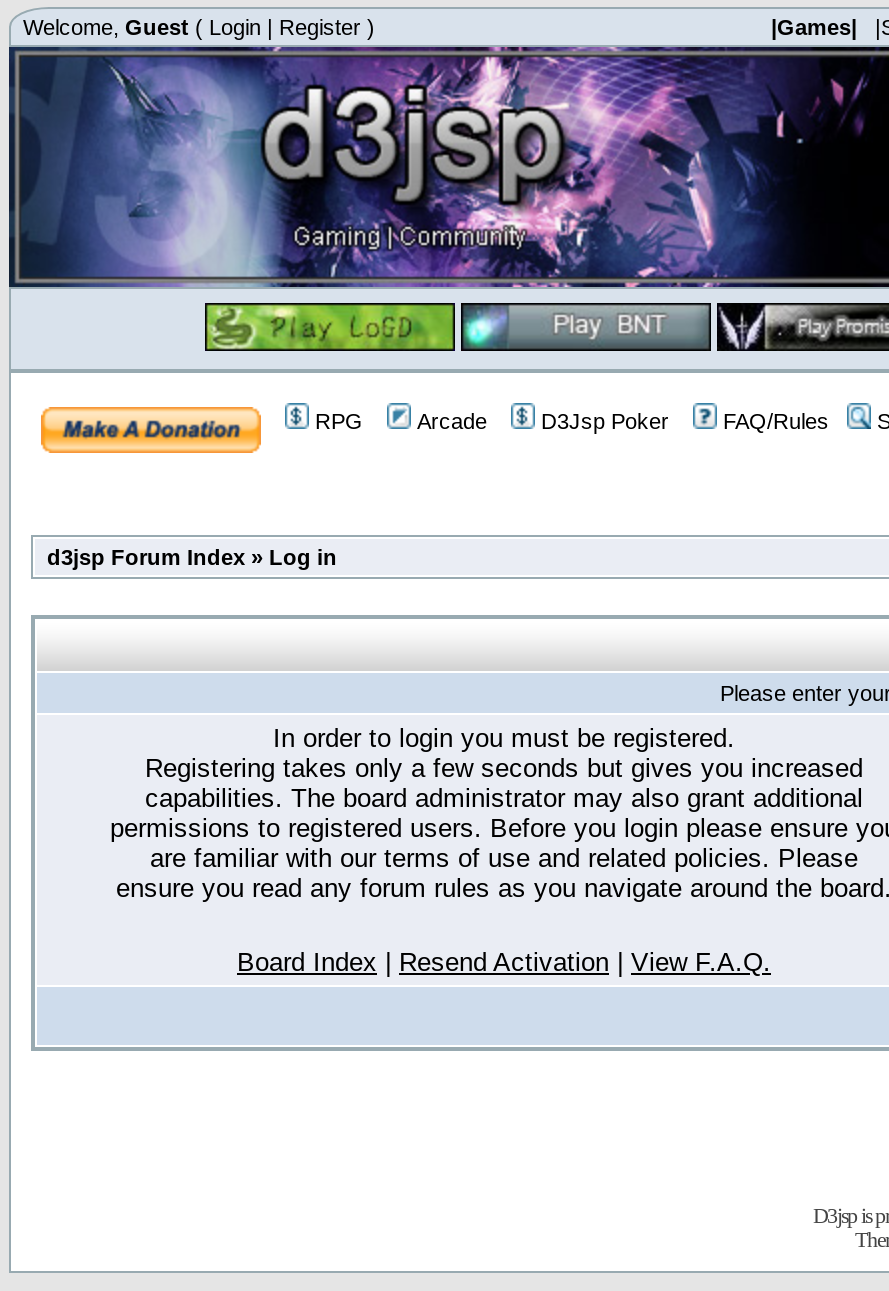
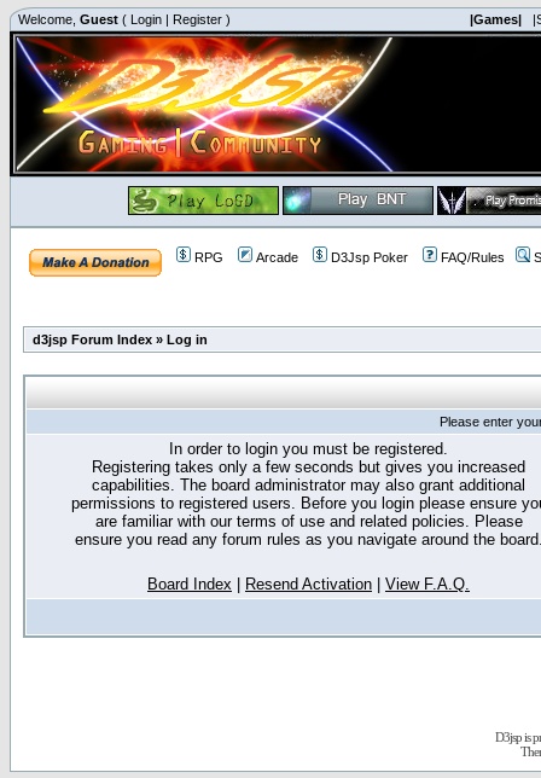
- [image]
+ [image]
